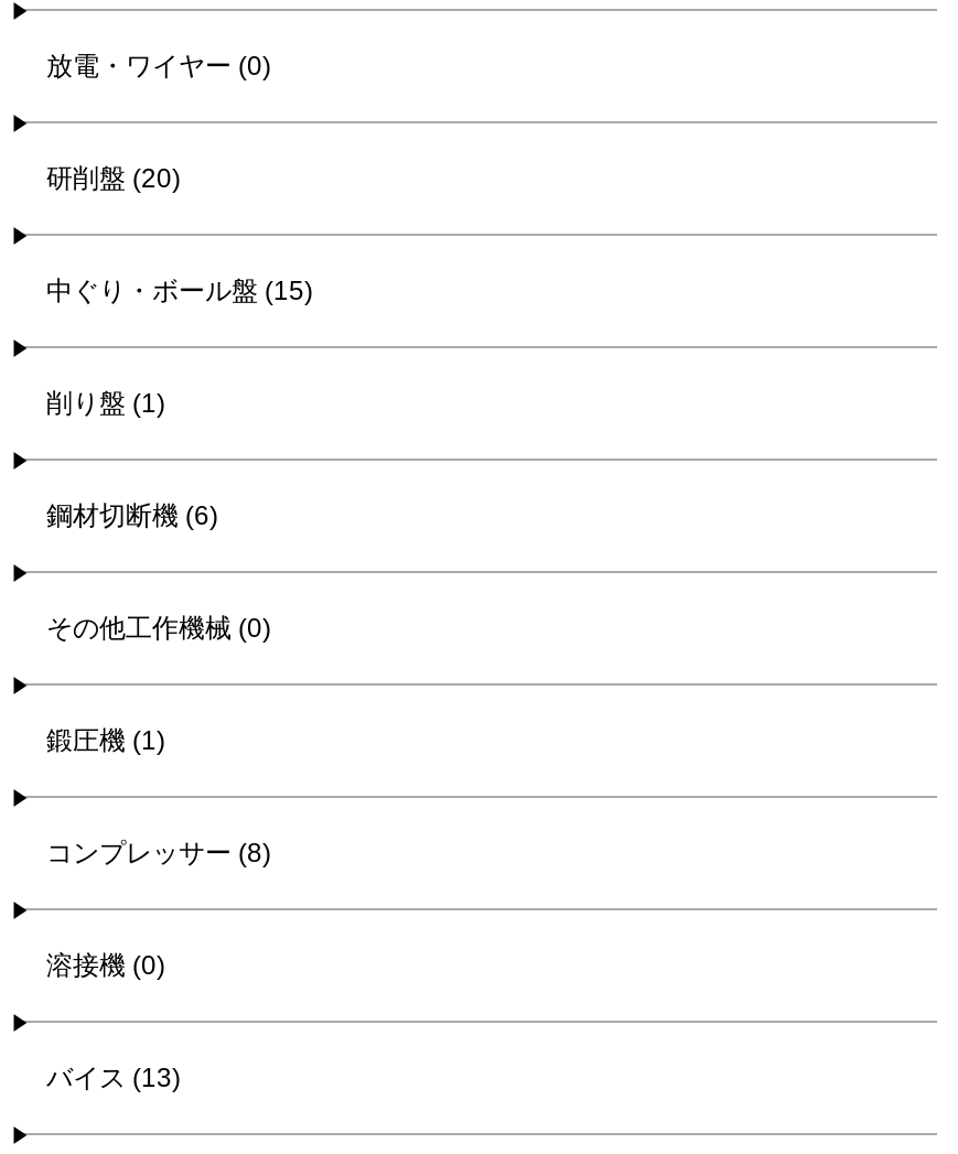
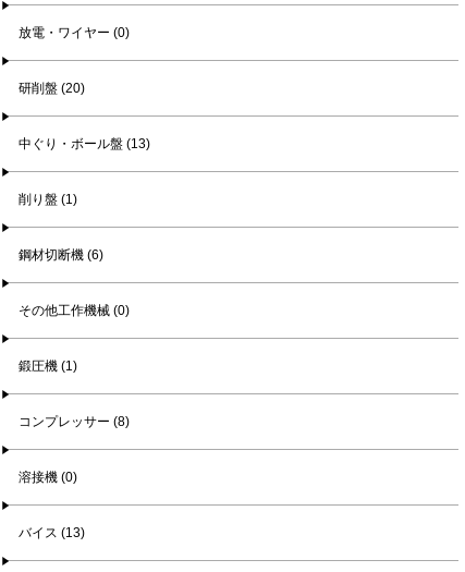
- 中ぐり・ボール盤 (15)
+ 中ぐり・ボール盤 (13)
